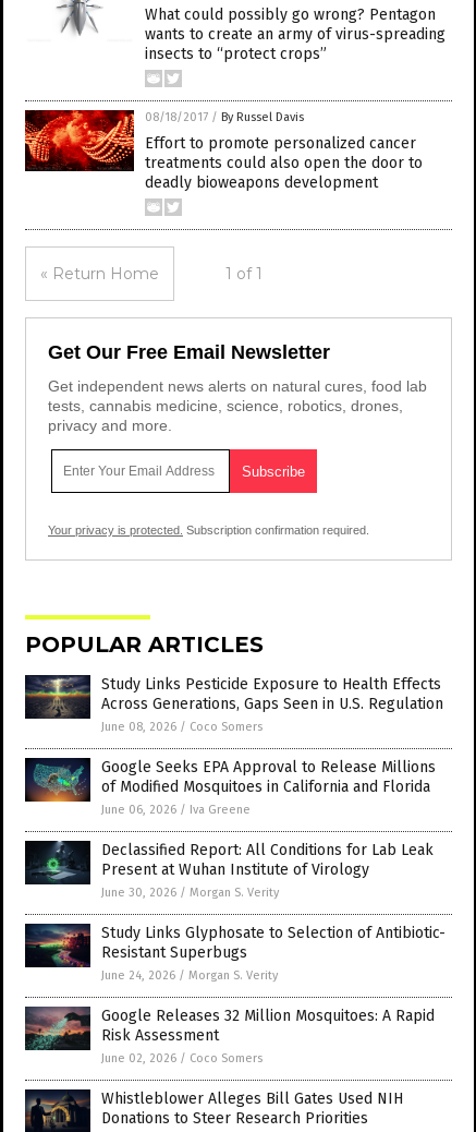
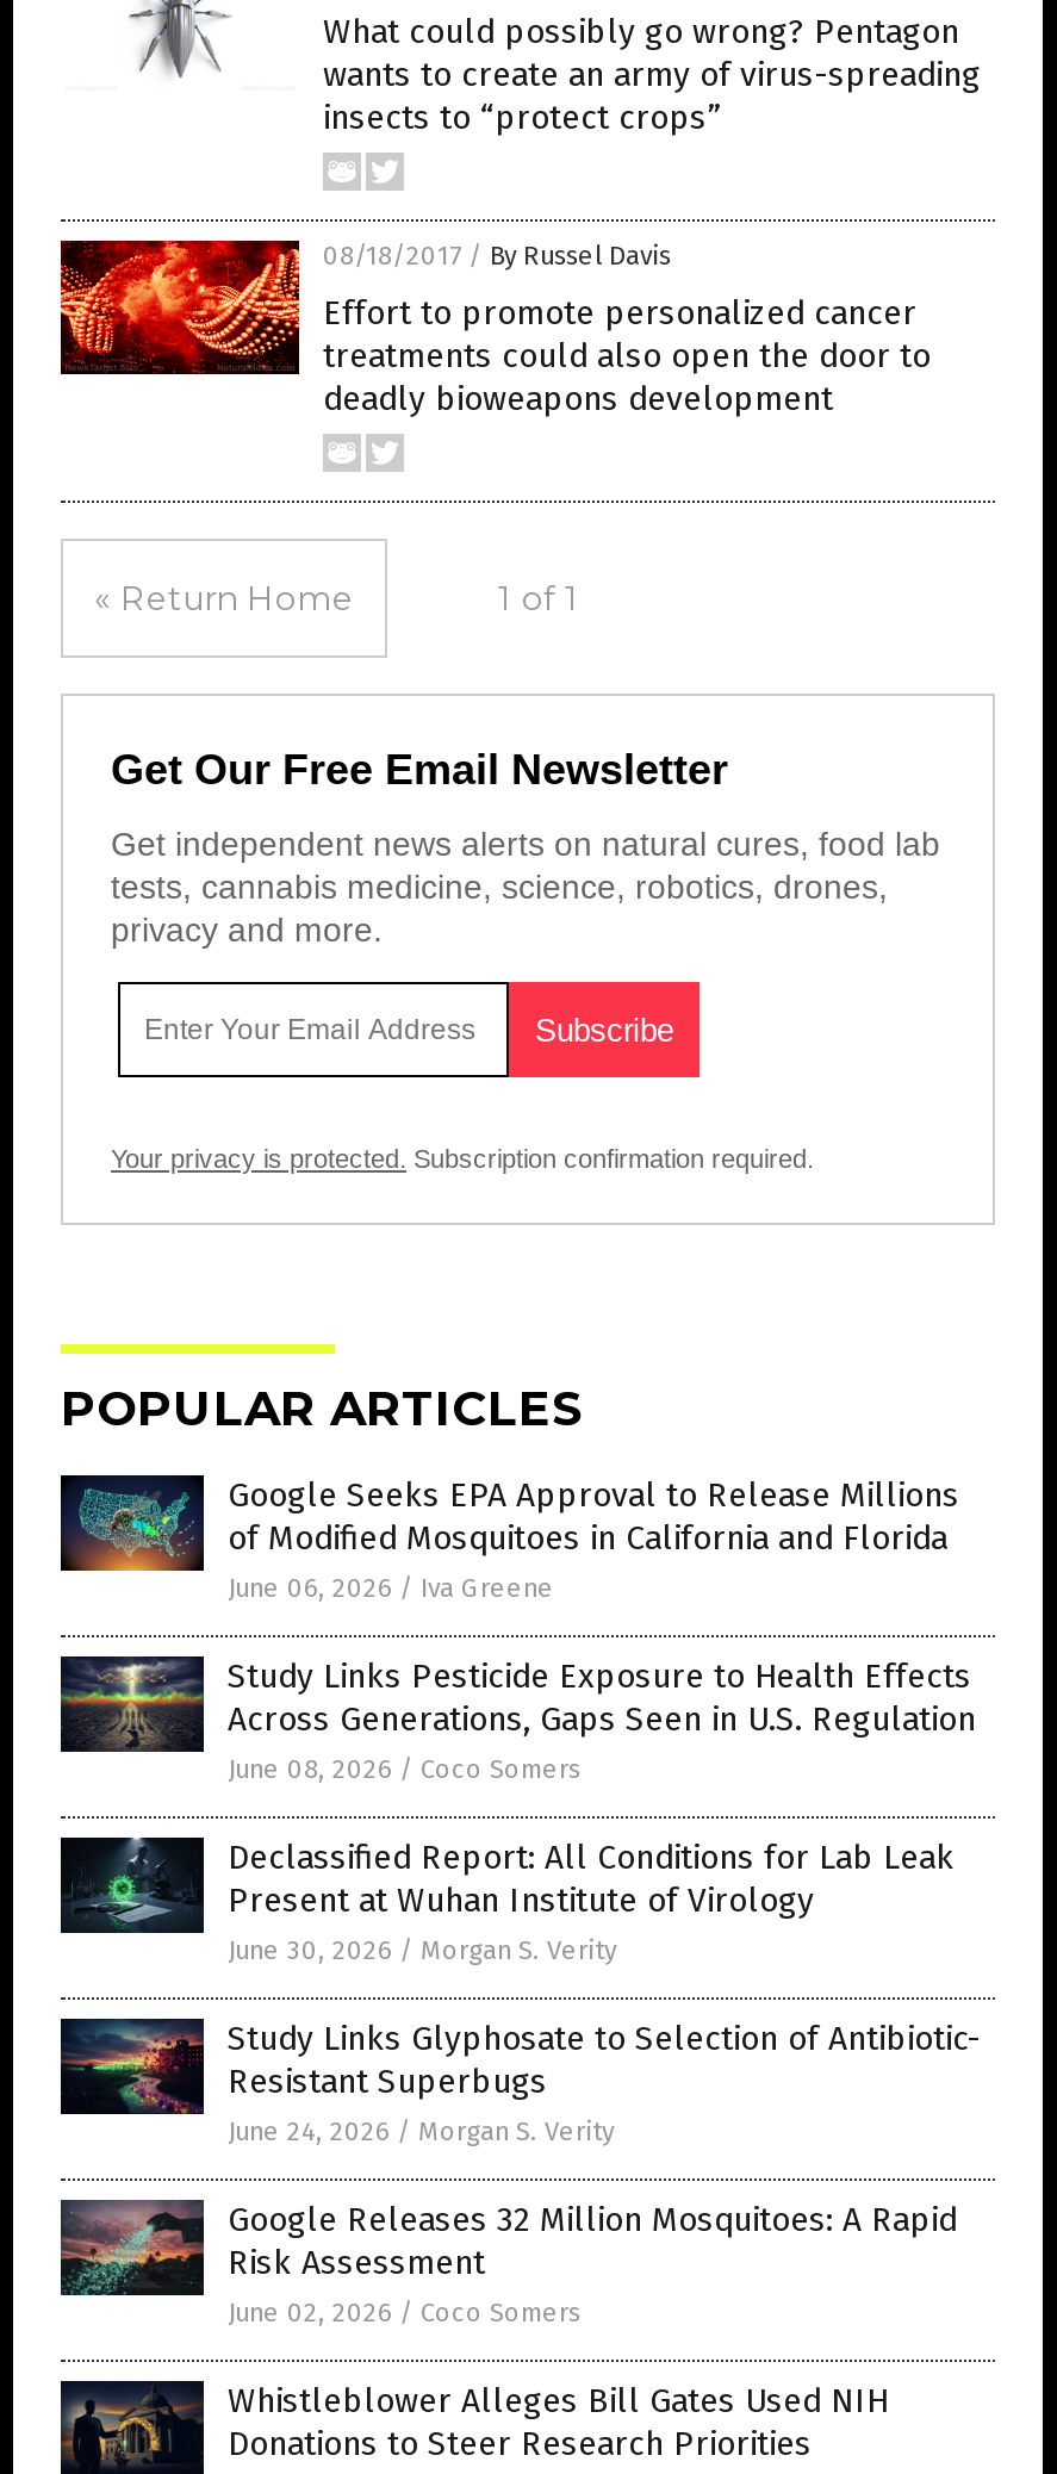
moved down: [image] | Study Links Pesticide Exposure to Health Effects | Across Generations, Gaps Seen in U.S. Regulation | June 08, 2026 / Coco Somers

moved up: [image] | Google Seeks EPA Approval to Release Millions | of Modified Mosquitoes in California and Florida | June 06, 2026 / Iva Greene
